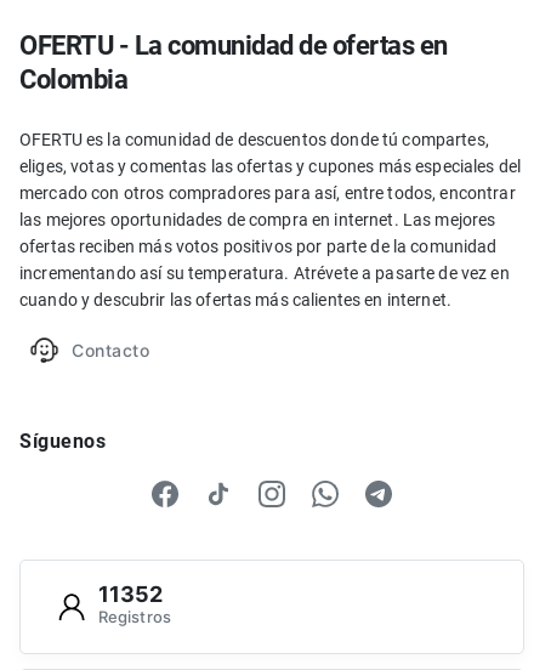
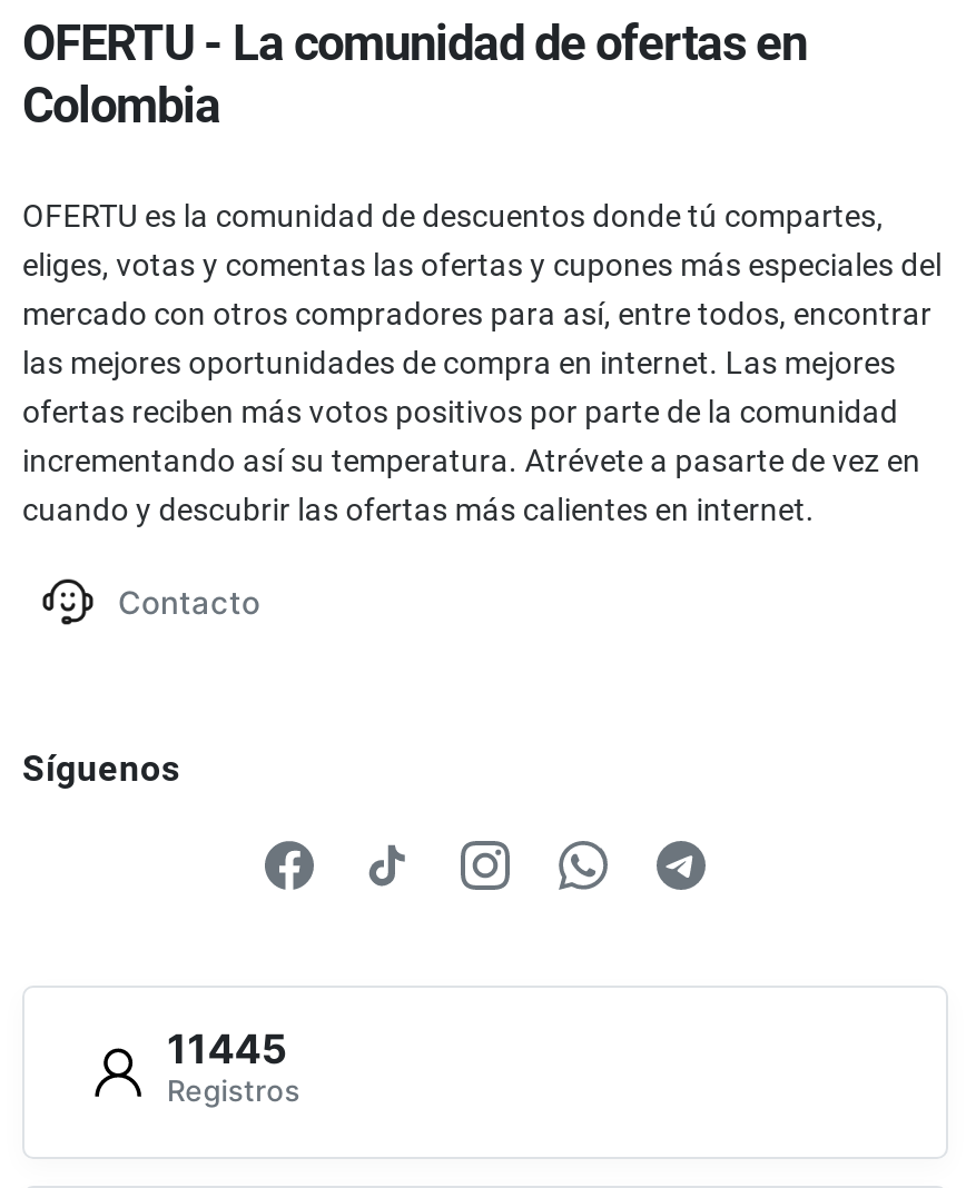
- 11352
+ 11445
